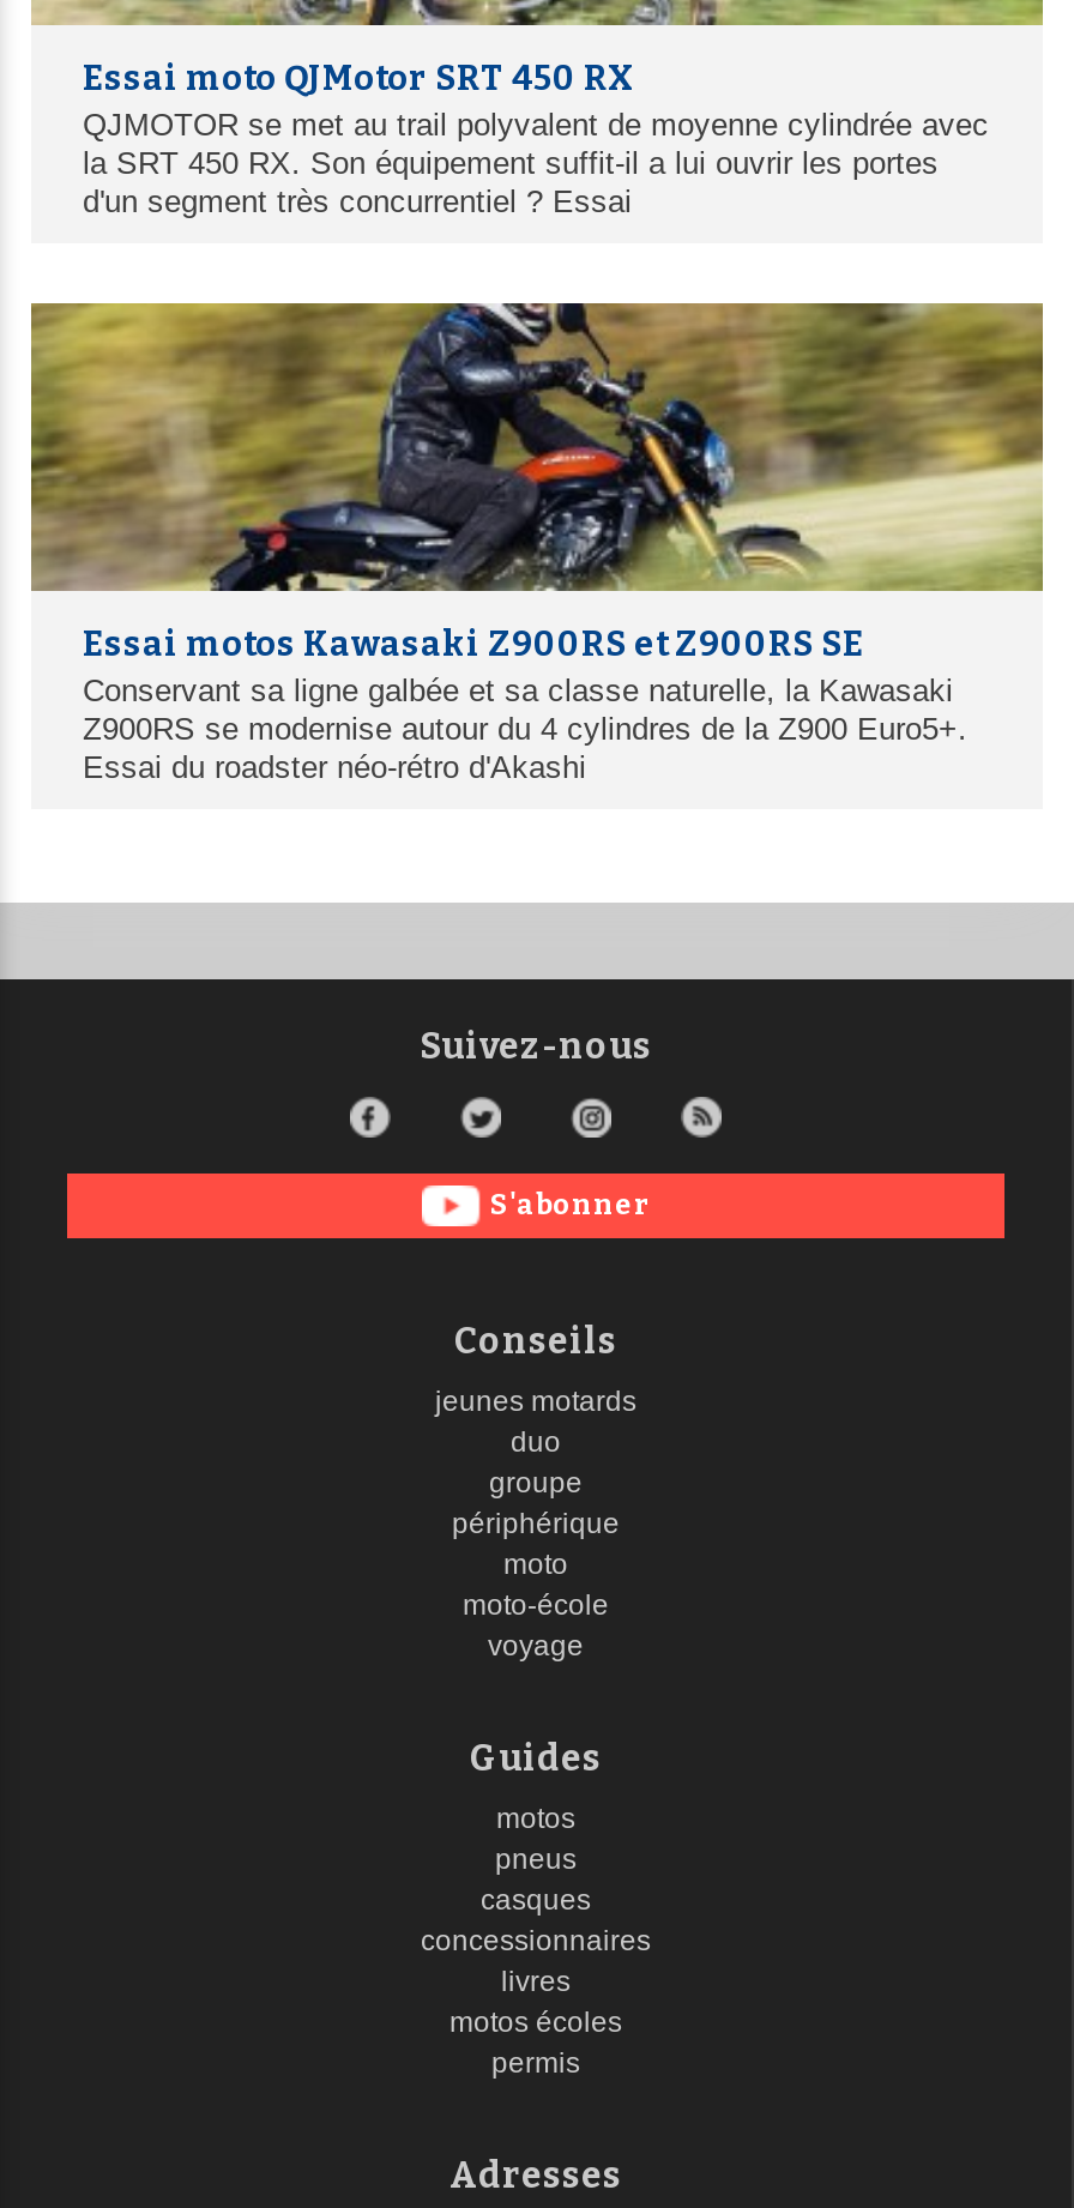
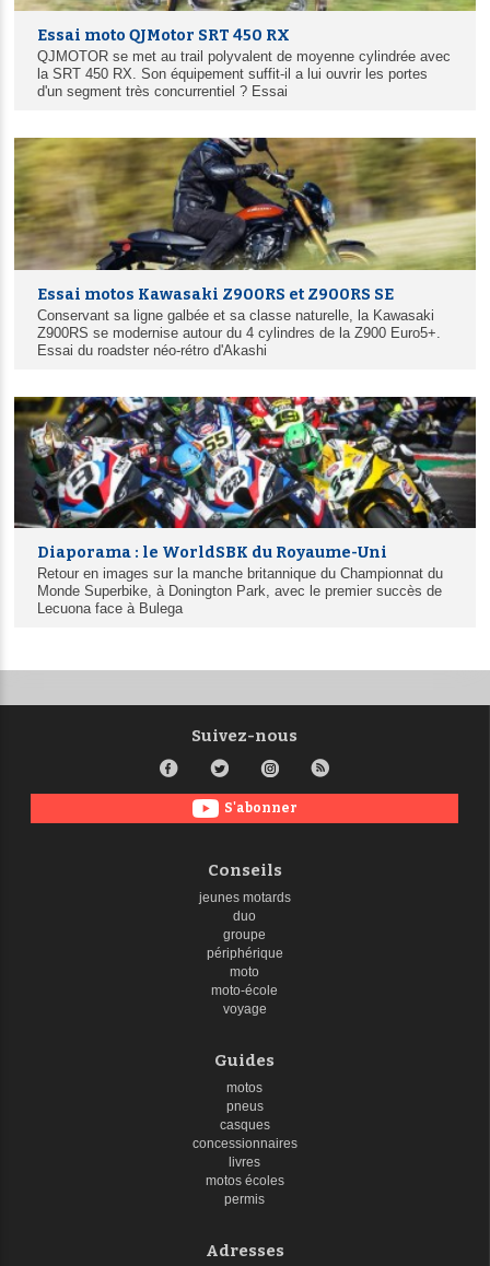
+ [image]
+ Diaporama : le WorldSBK du Royaume-Uni
+ Retour en images sur la manche britannique du Championnat du
+ Monde Superbike, à Donington Park, avec le premier succès de
+ Lecuona face à Bulega
